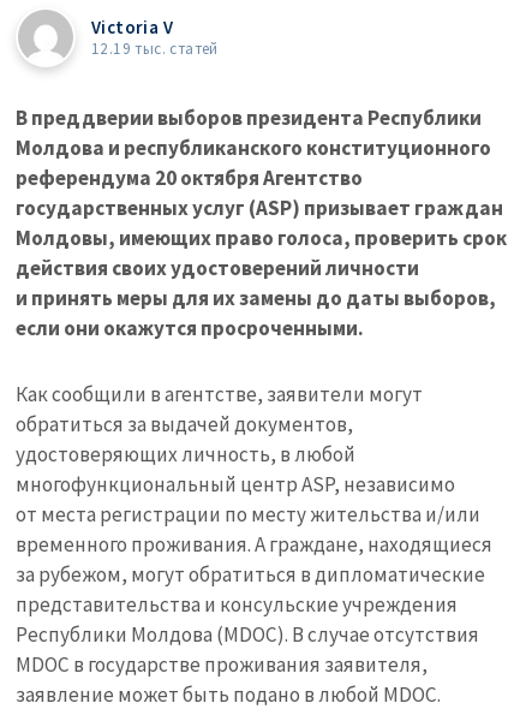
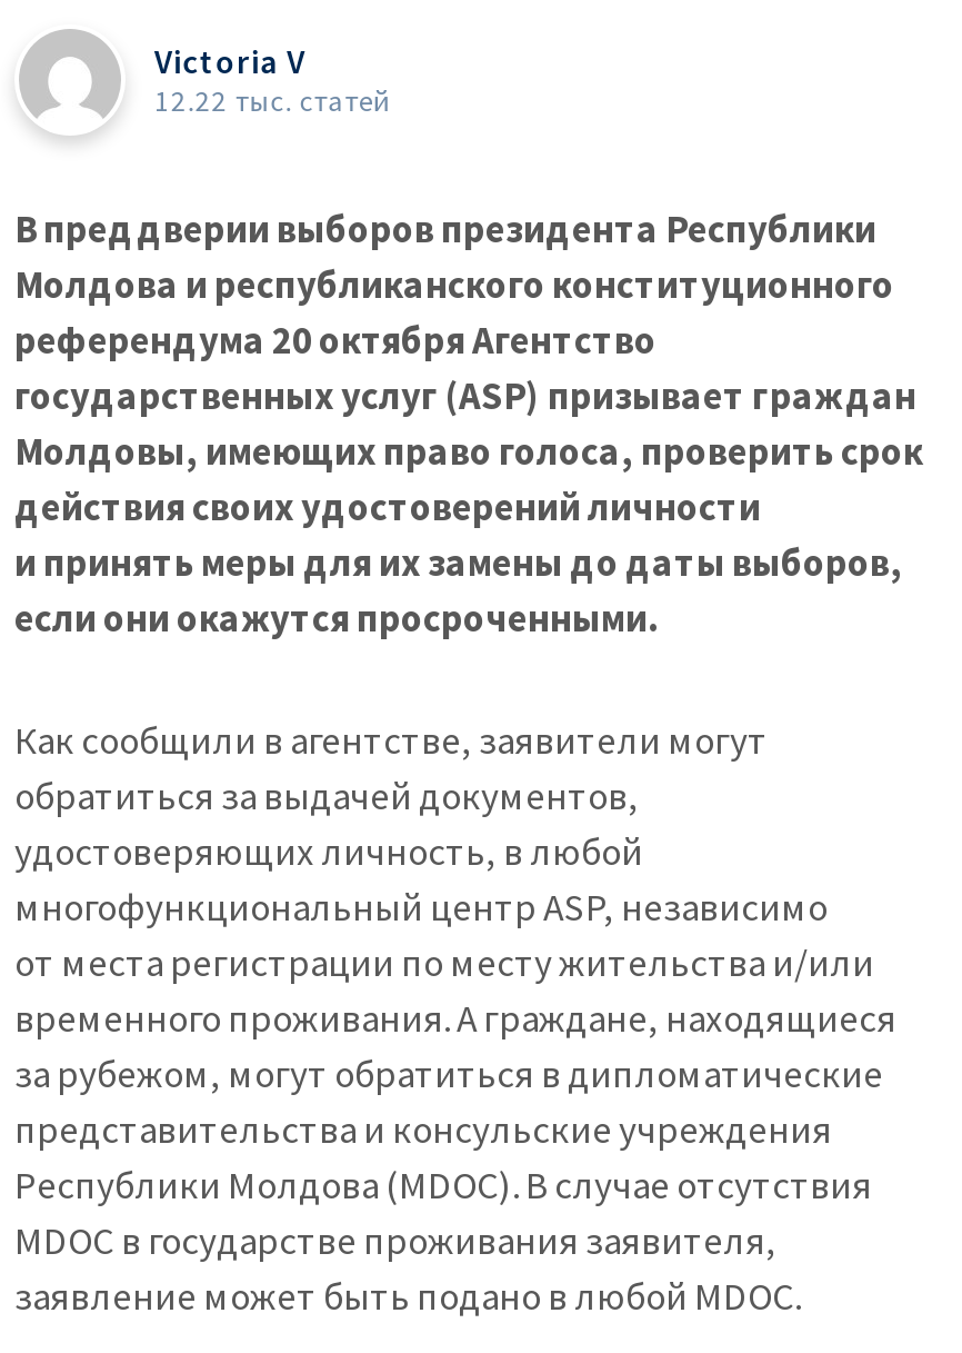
- 12.19 тыс. статей
+ 12.22 тыс. статей
